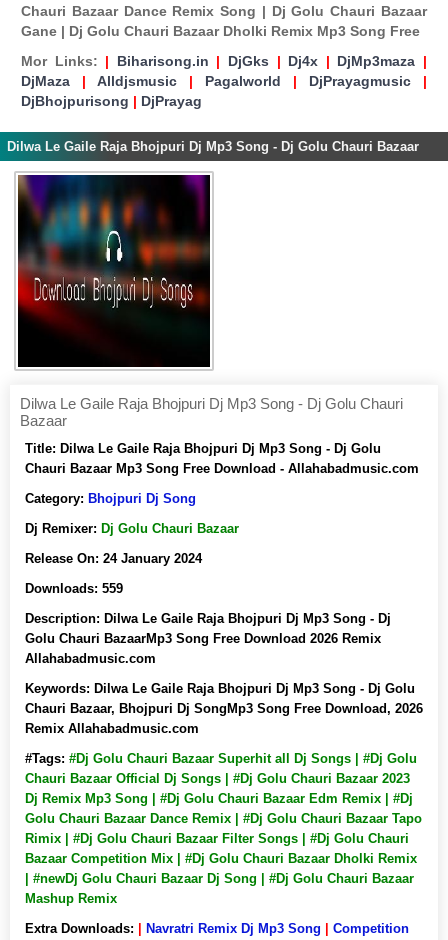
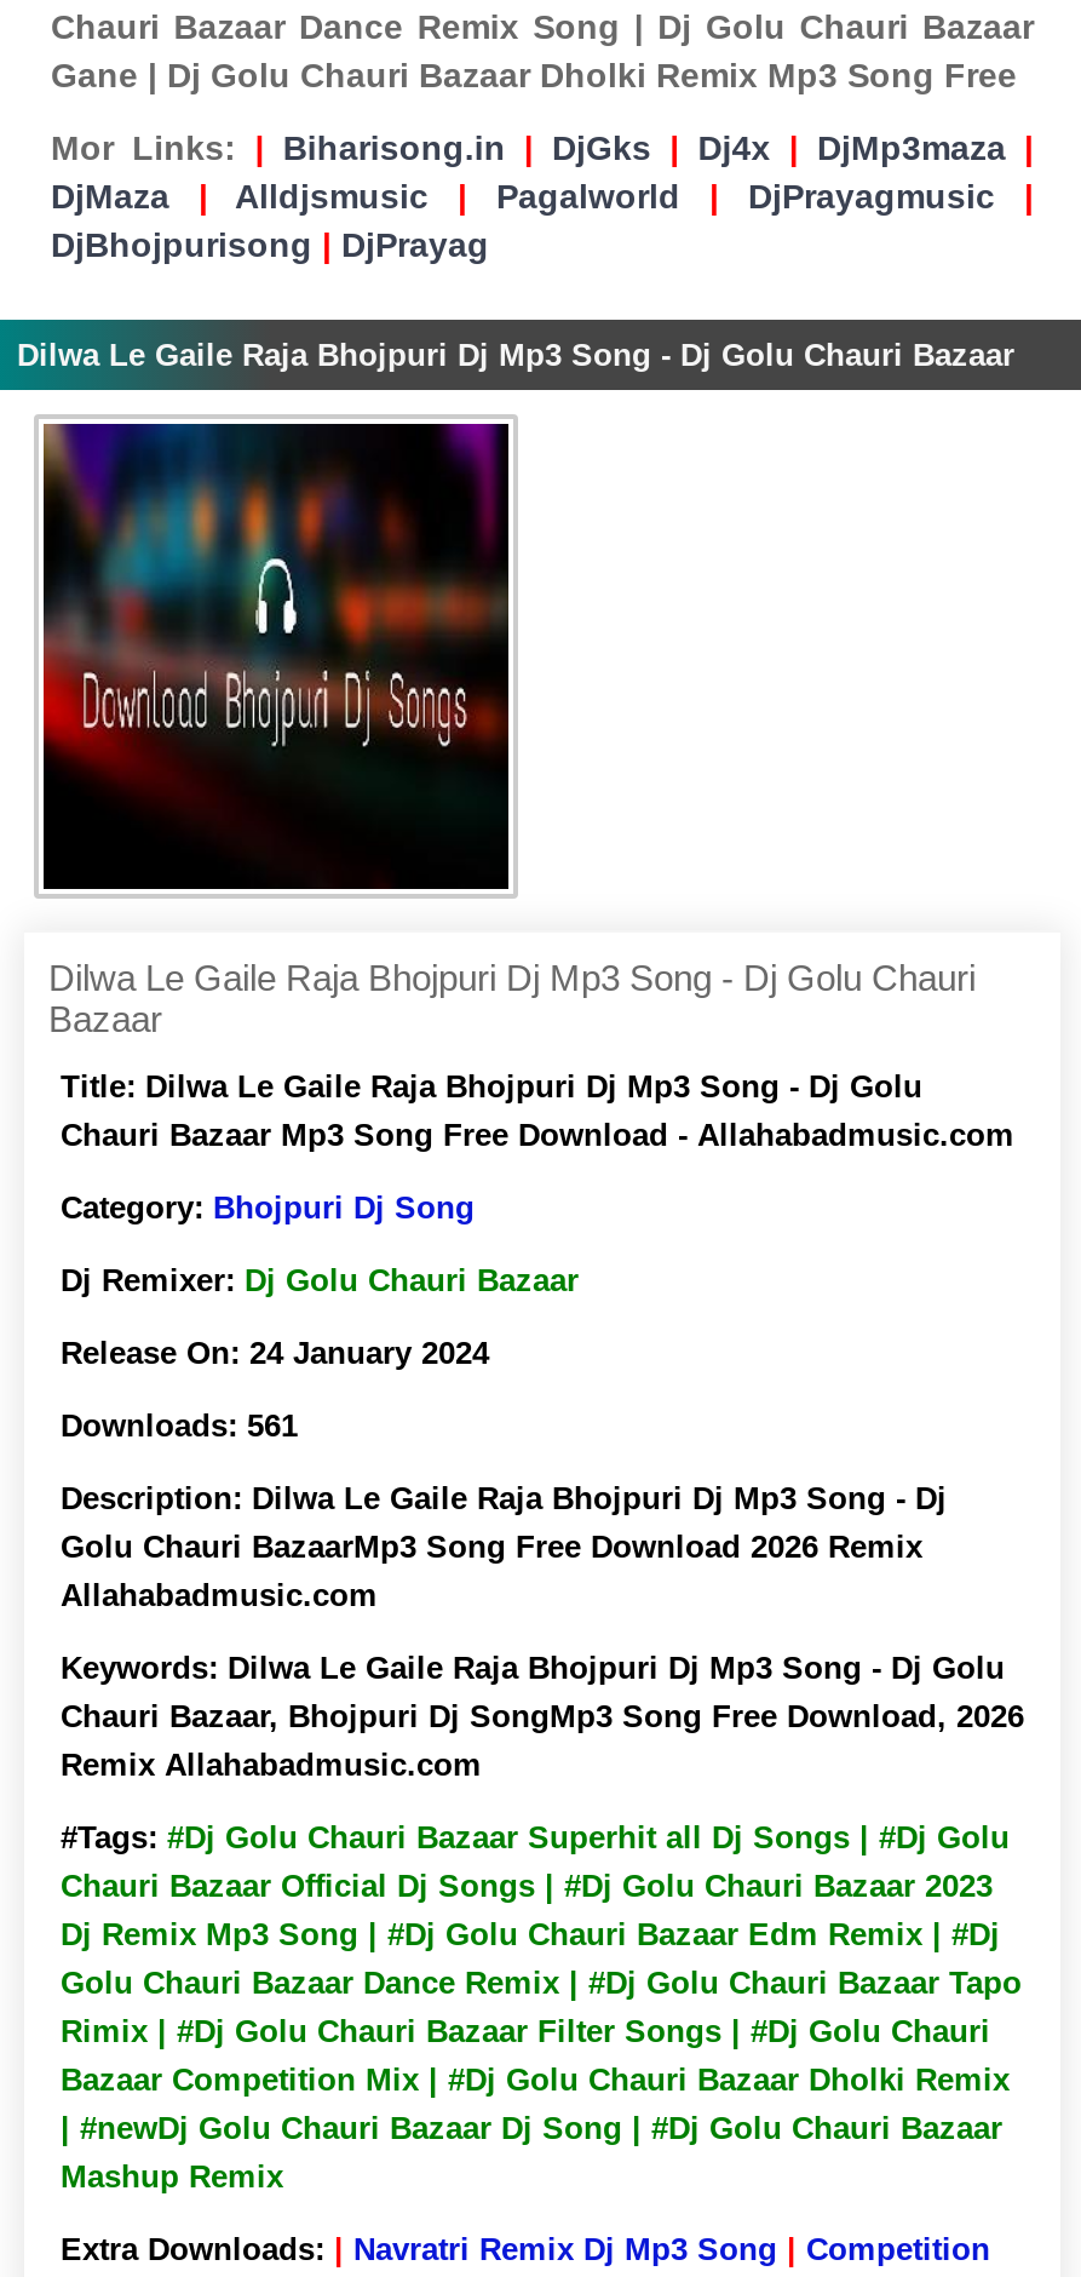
- Downloads: 559
+ Downloads: 561
